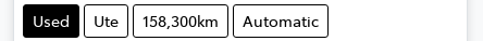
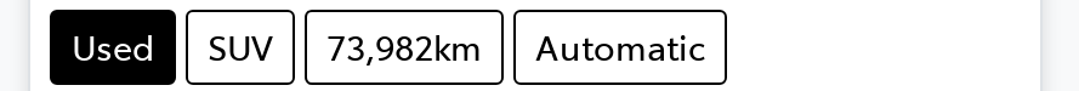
- Ute
- 158,300km
+ SUV
+ 73,982km
